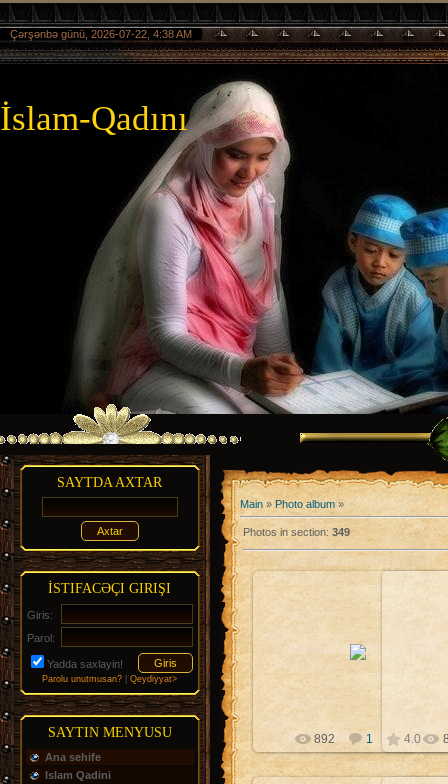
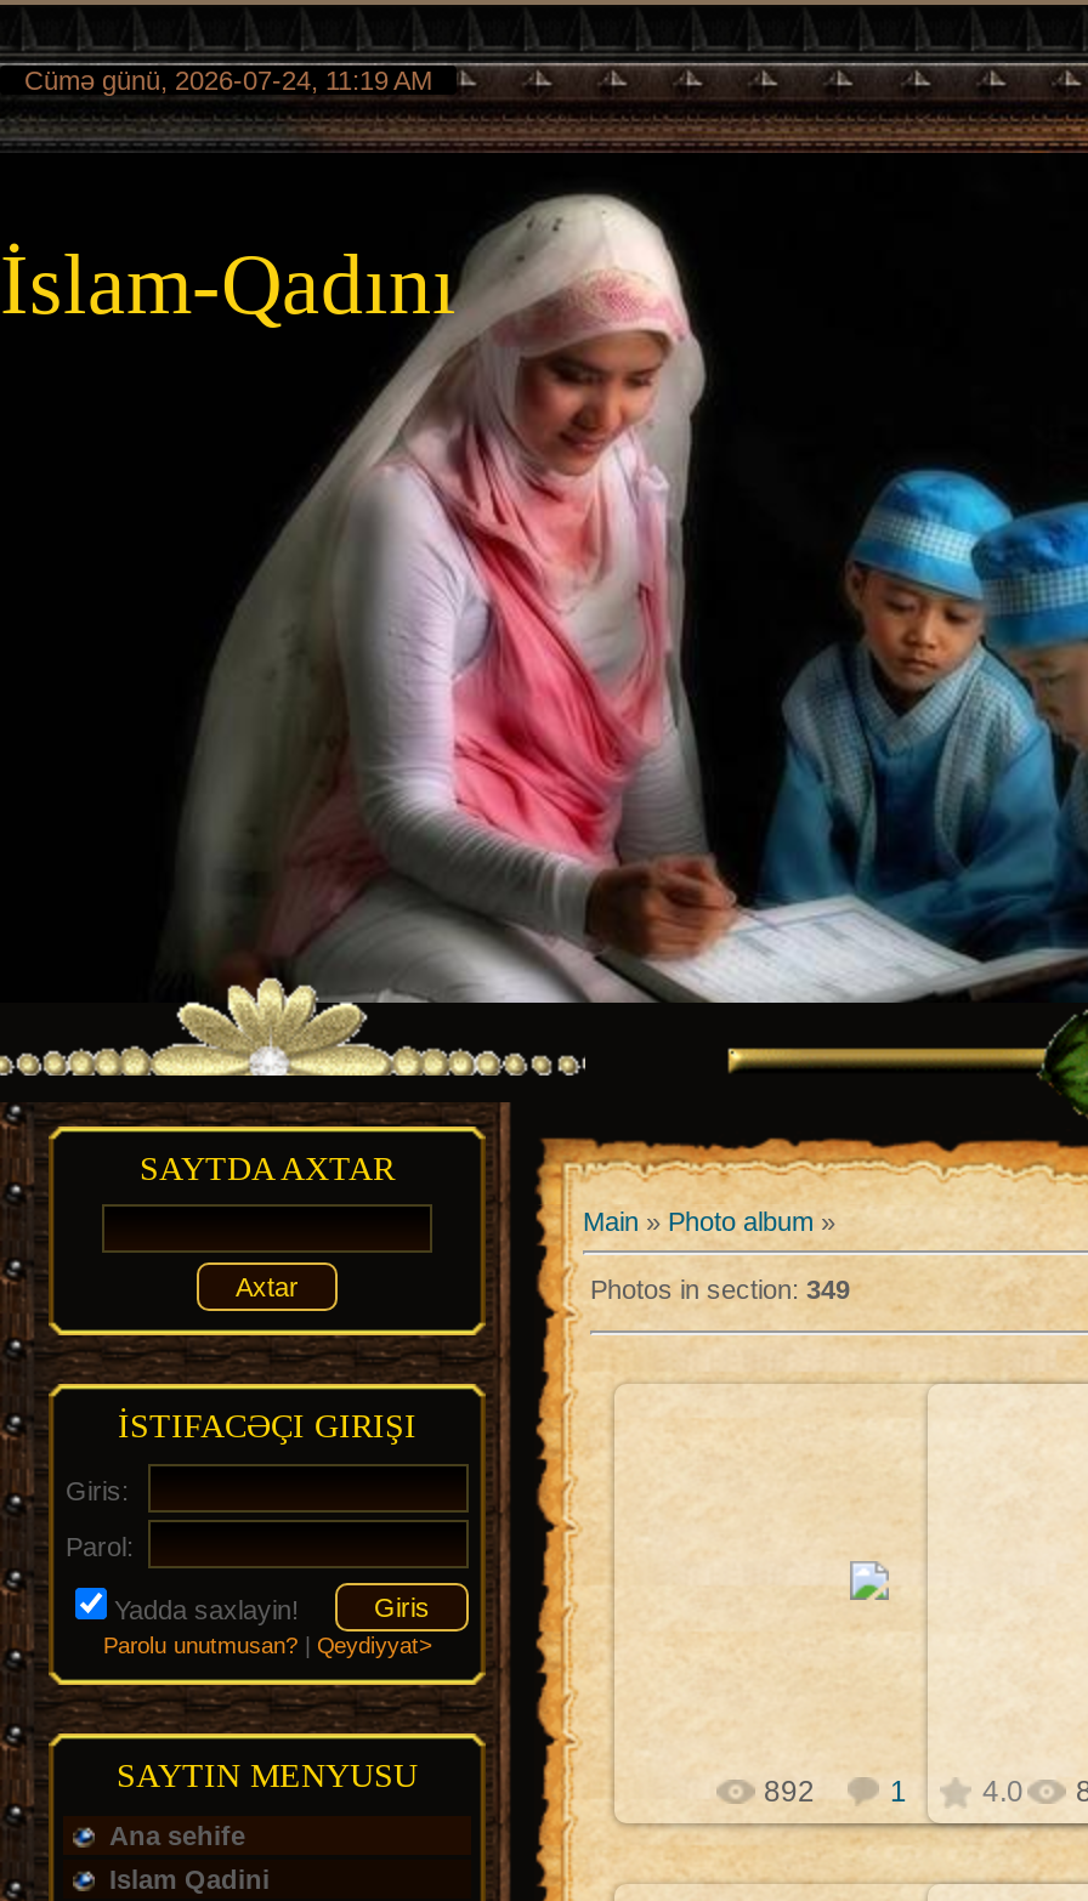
- Çərşənbə günü, 2026-07-22, 4:38 AM
+ Cümə günü, 2026-07-24, 11:19 AM
